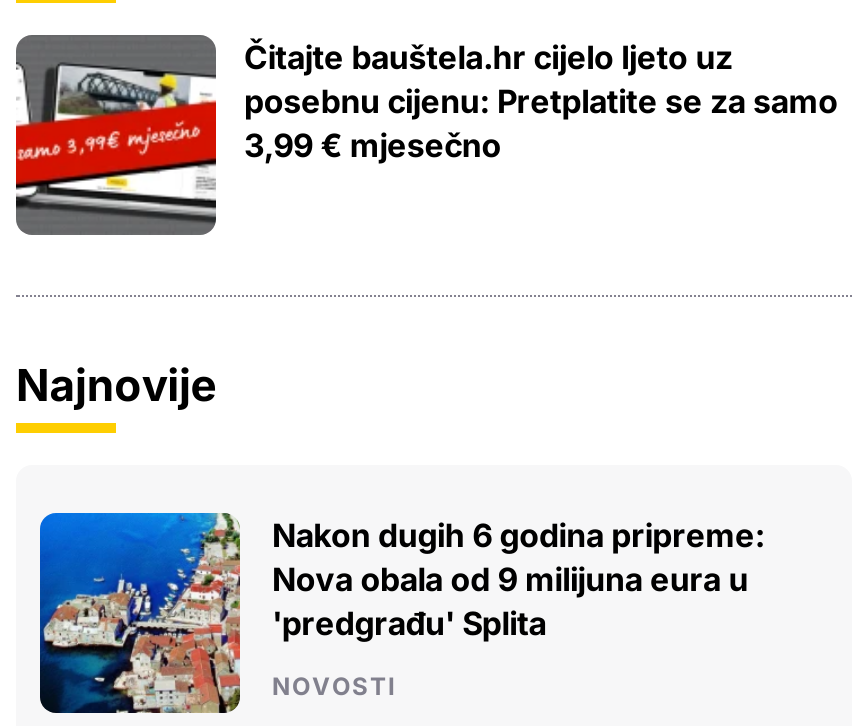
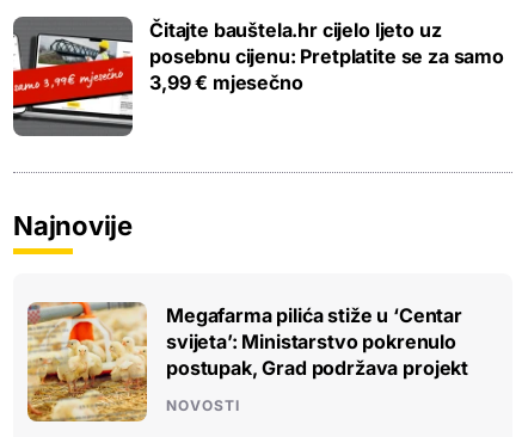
- [image]
- Nakon dugih 6 godina pripreme:
- Nova obala od 9 milijuna eura u
- 'predgrađu' Splita
+ [image]
+ Megafarma pilića stiže u ‘Centar
+ svijeta’: Ministarstvo pokrenulo
+ postupak, Grad podržava projekt
